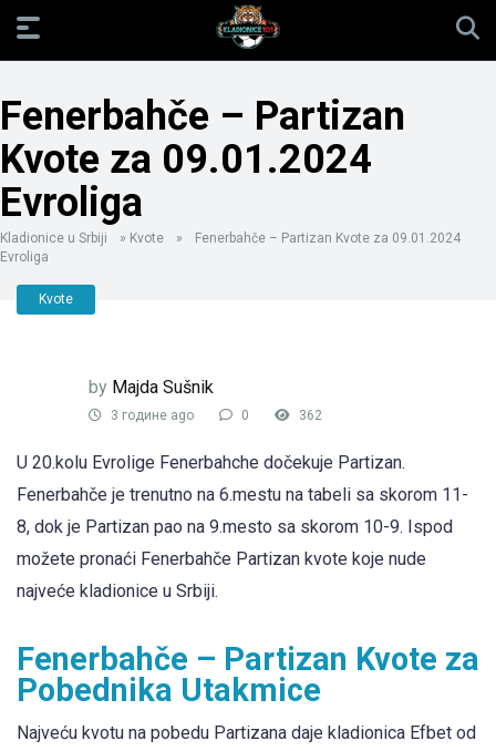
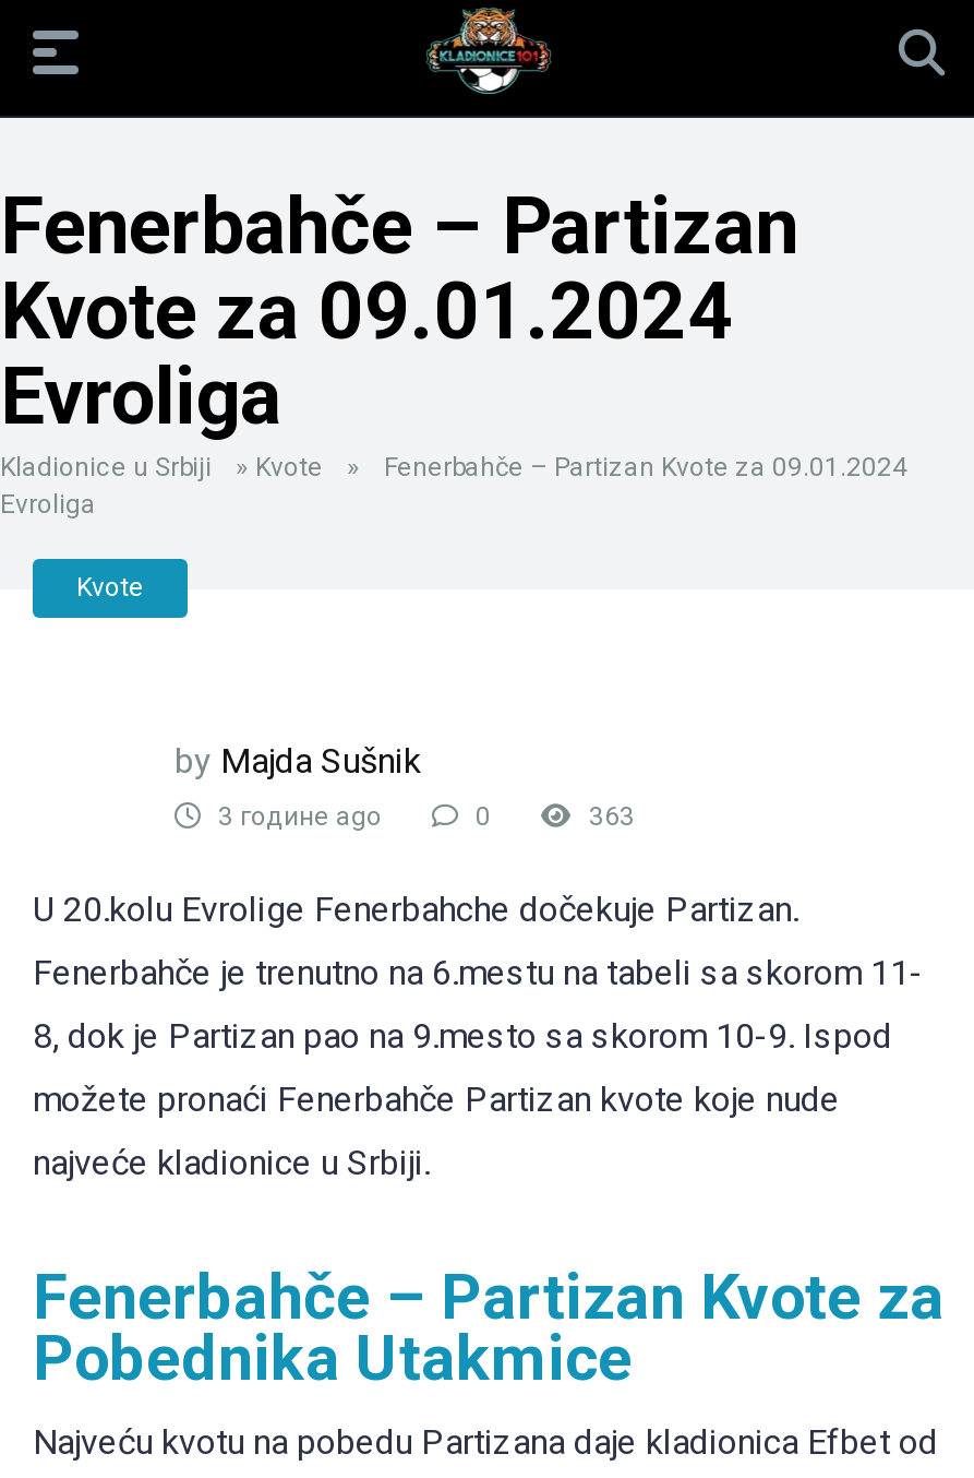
- 362
+ 363
